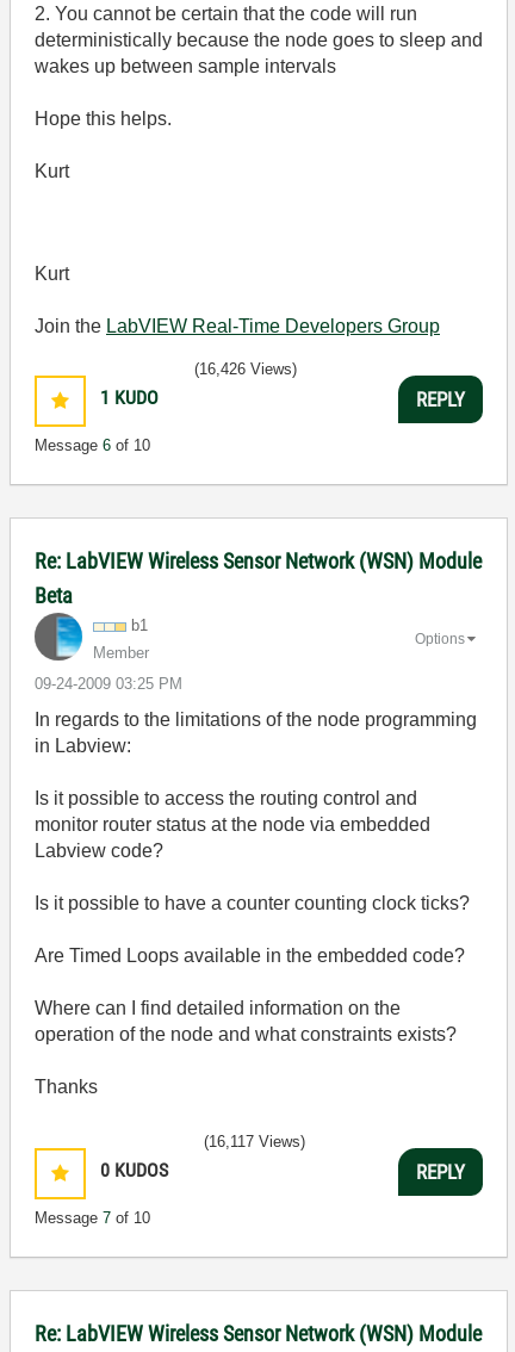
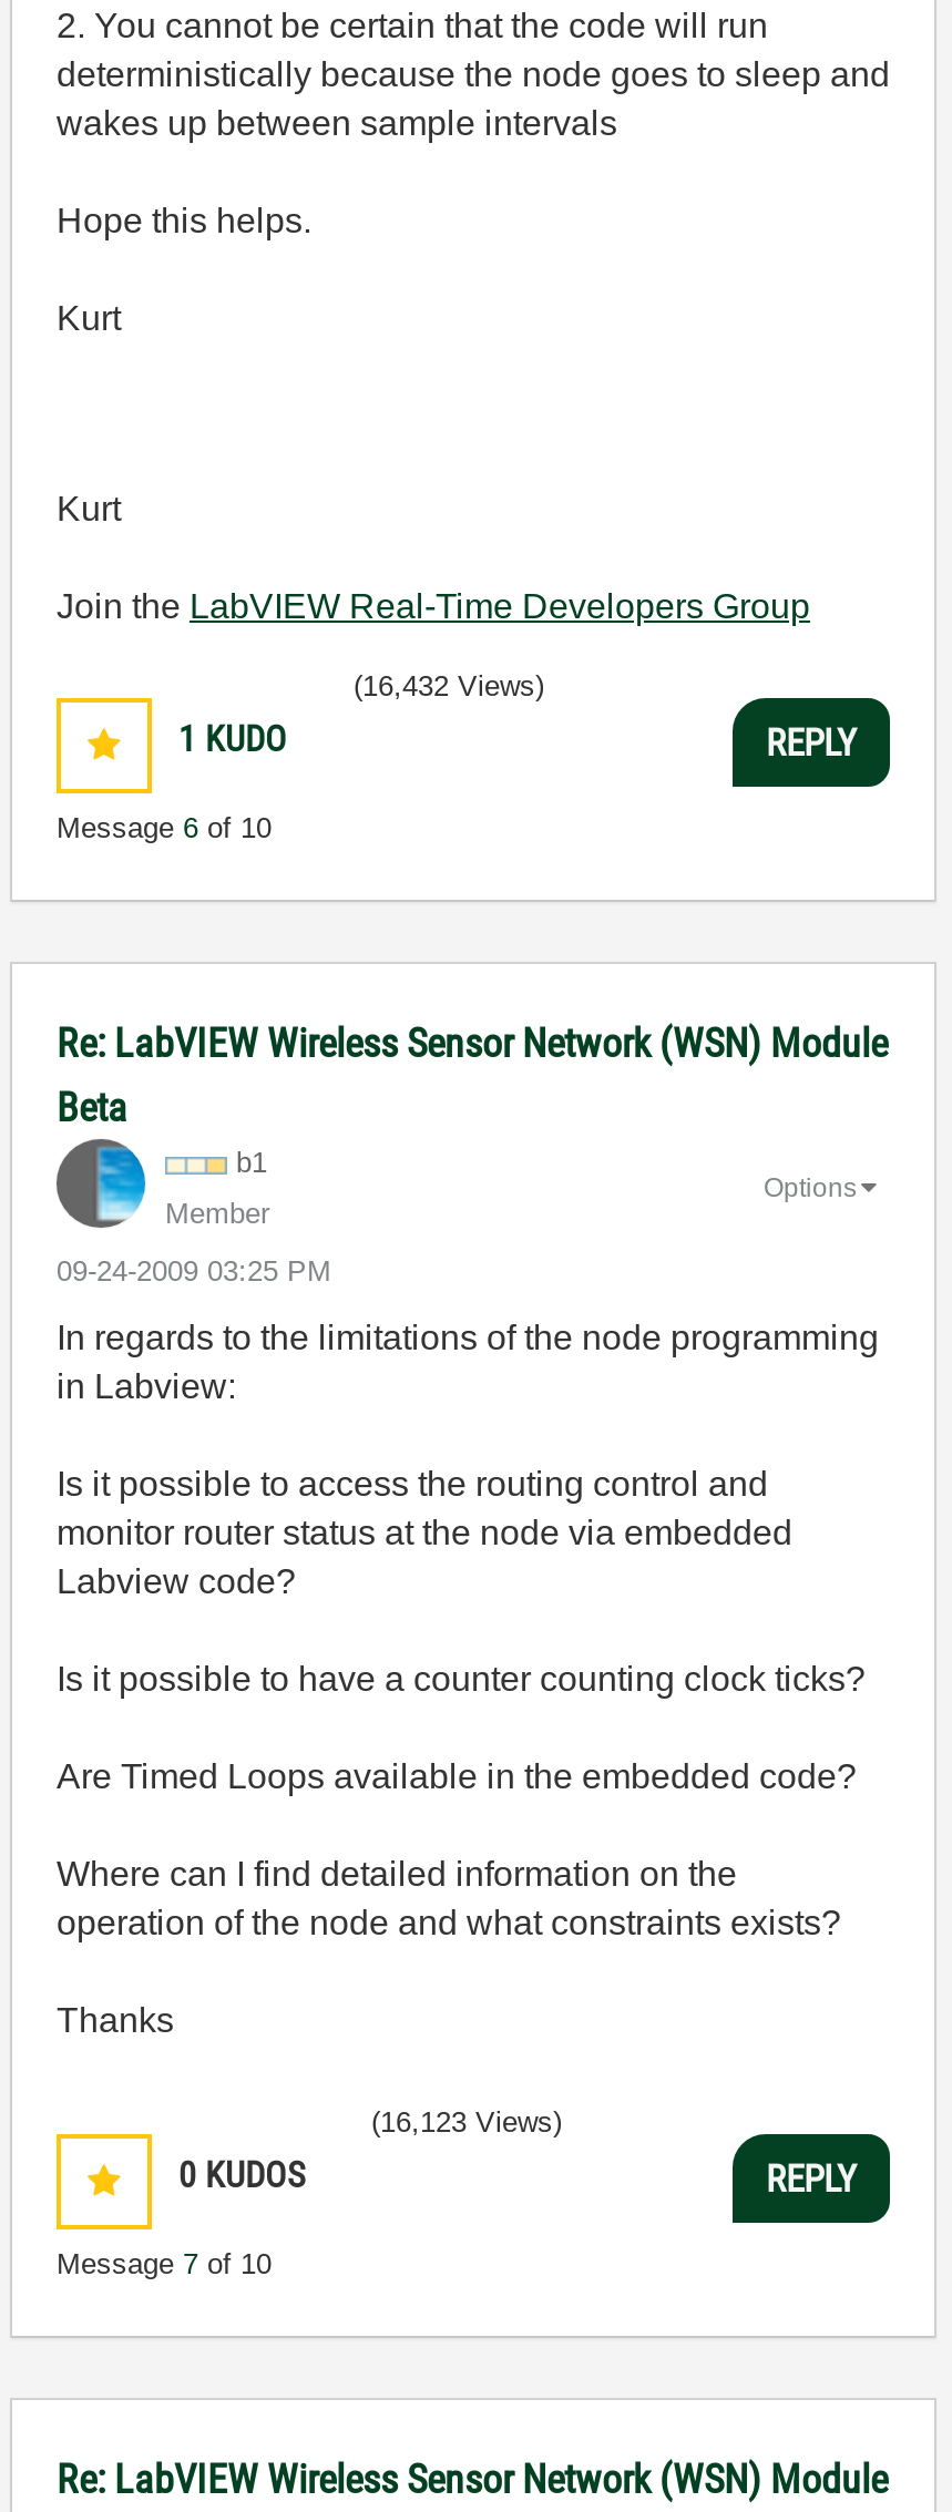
- (16,426 Views)
+ (16,432 Views)

- (16,117 Views)
+ (16,123 Views)
